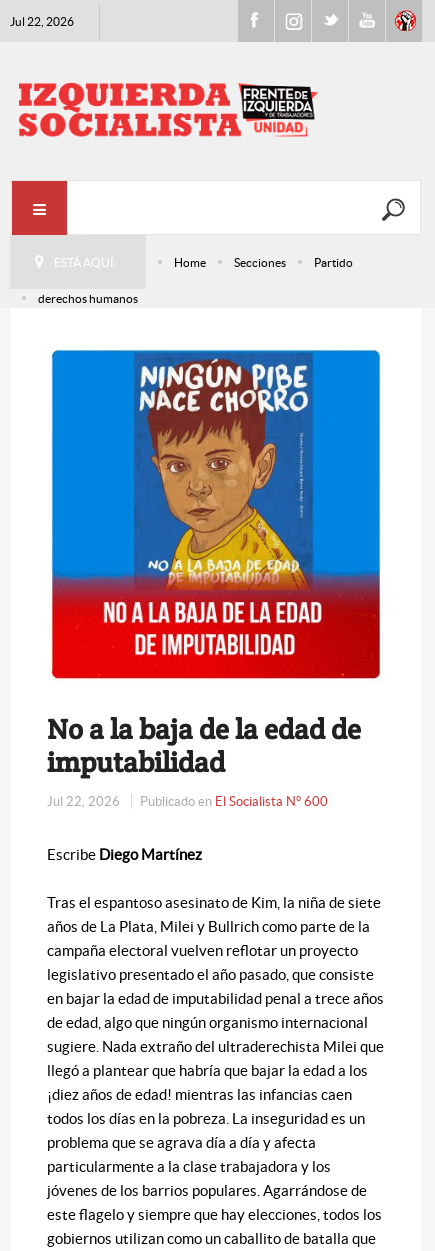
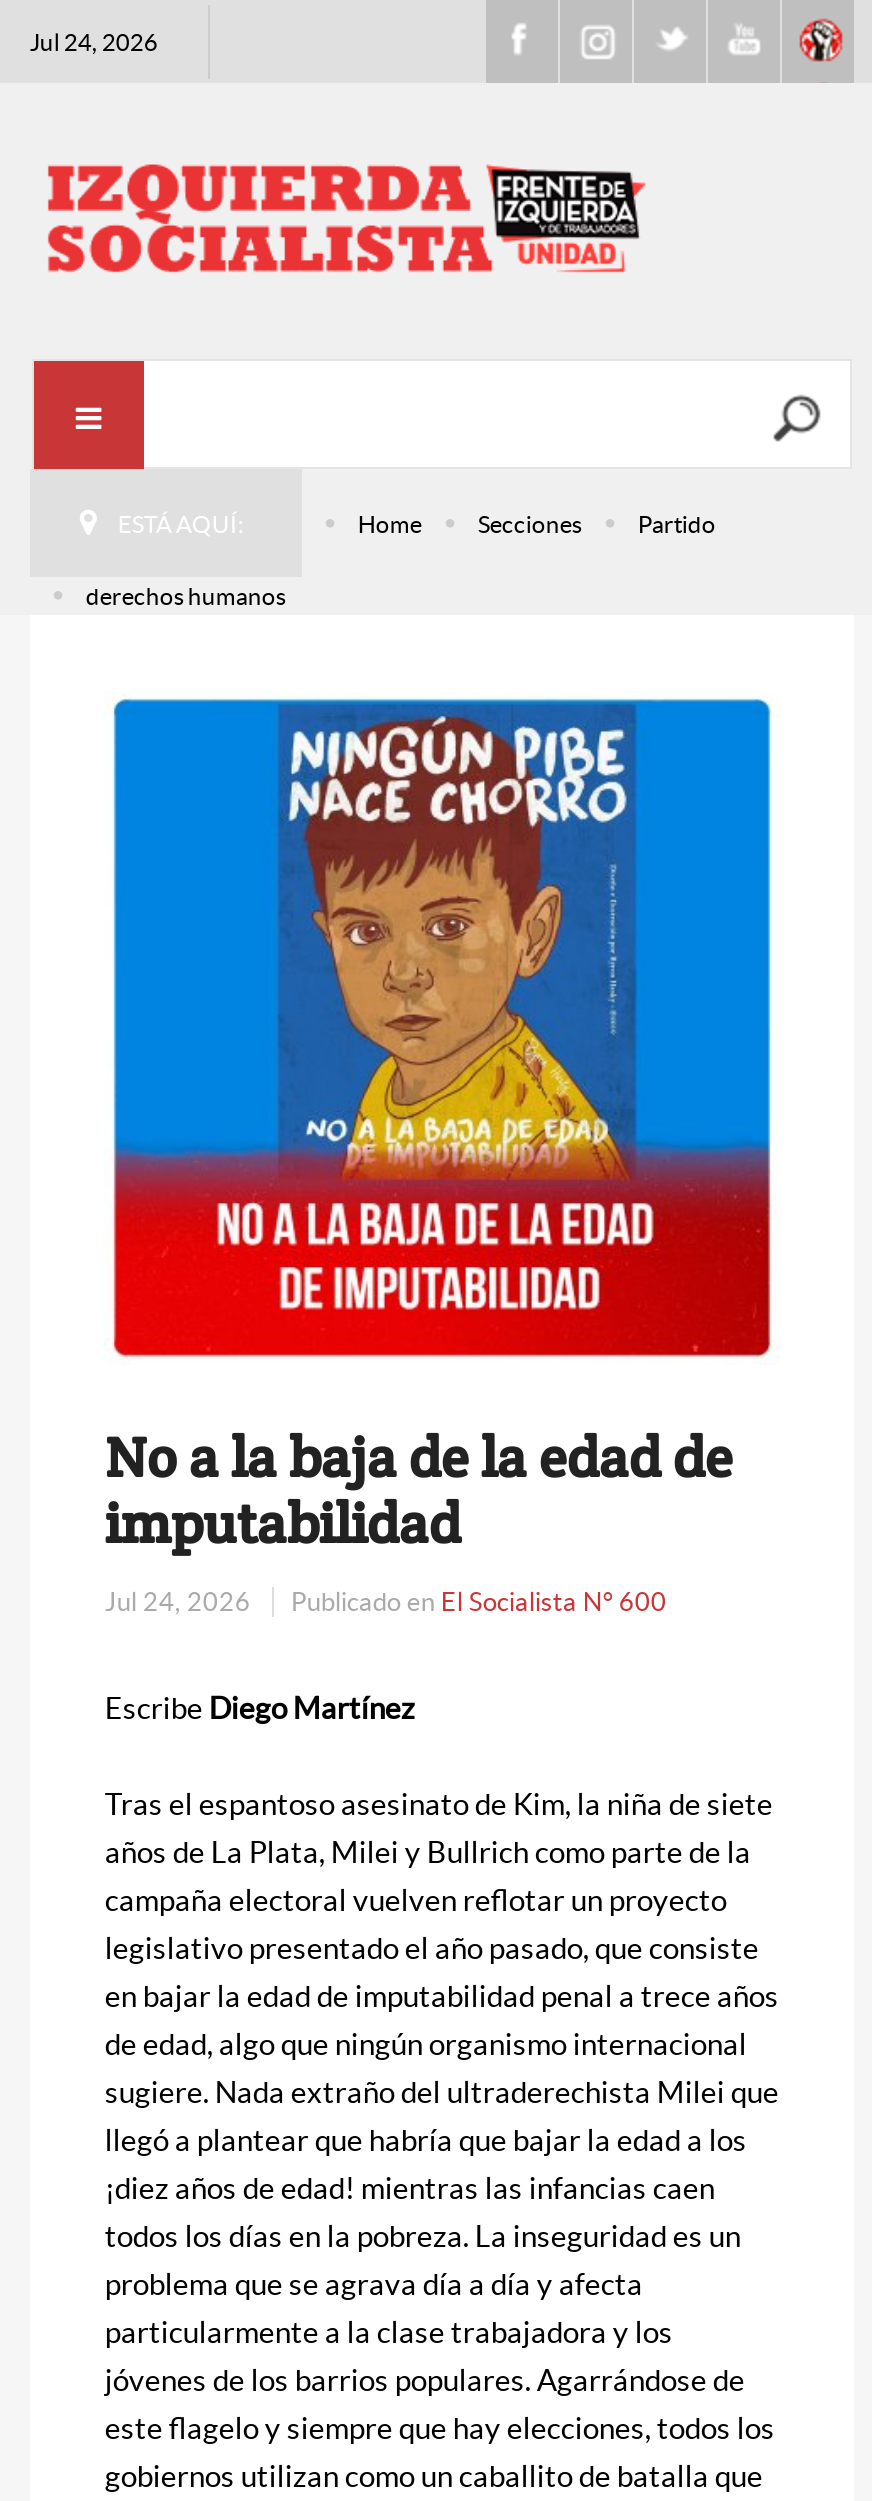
- Jul 22, 2026
+ Jul 24, 2026

- Jul 22, 2026 Publicado en El Socialista N° 600
+ Jul 24, 2026 Publicado en El Socialista N° 600
